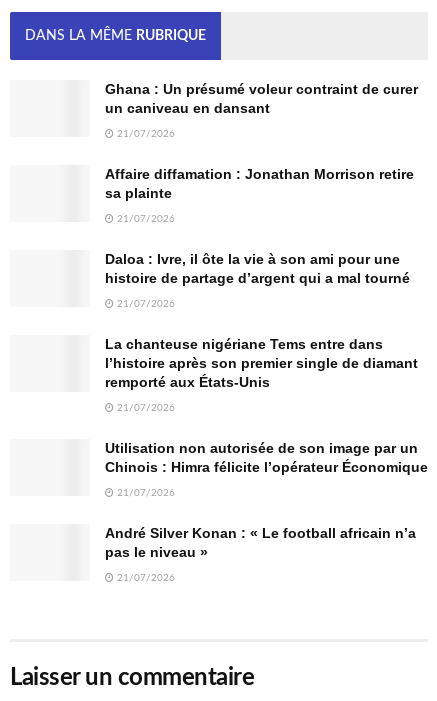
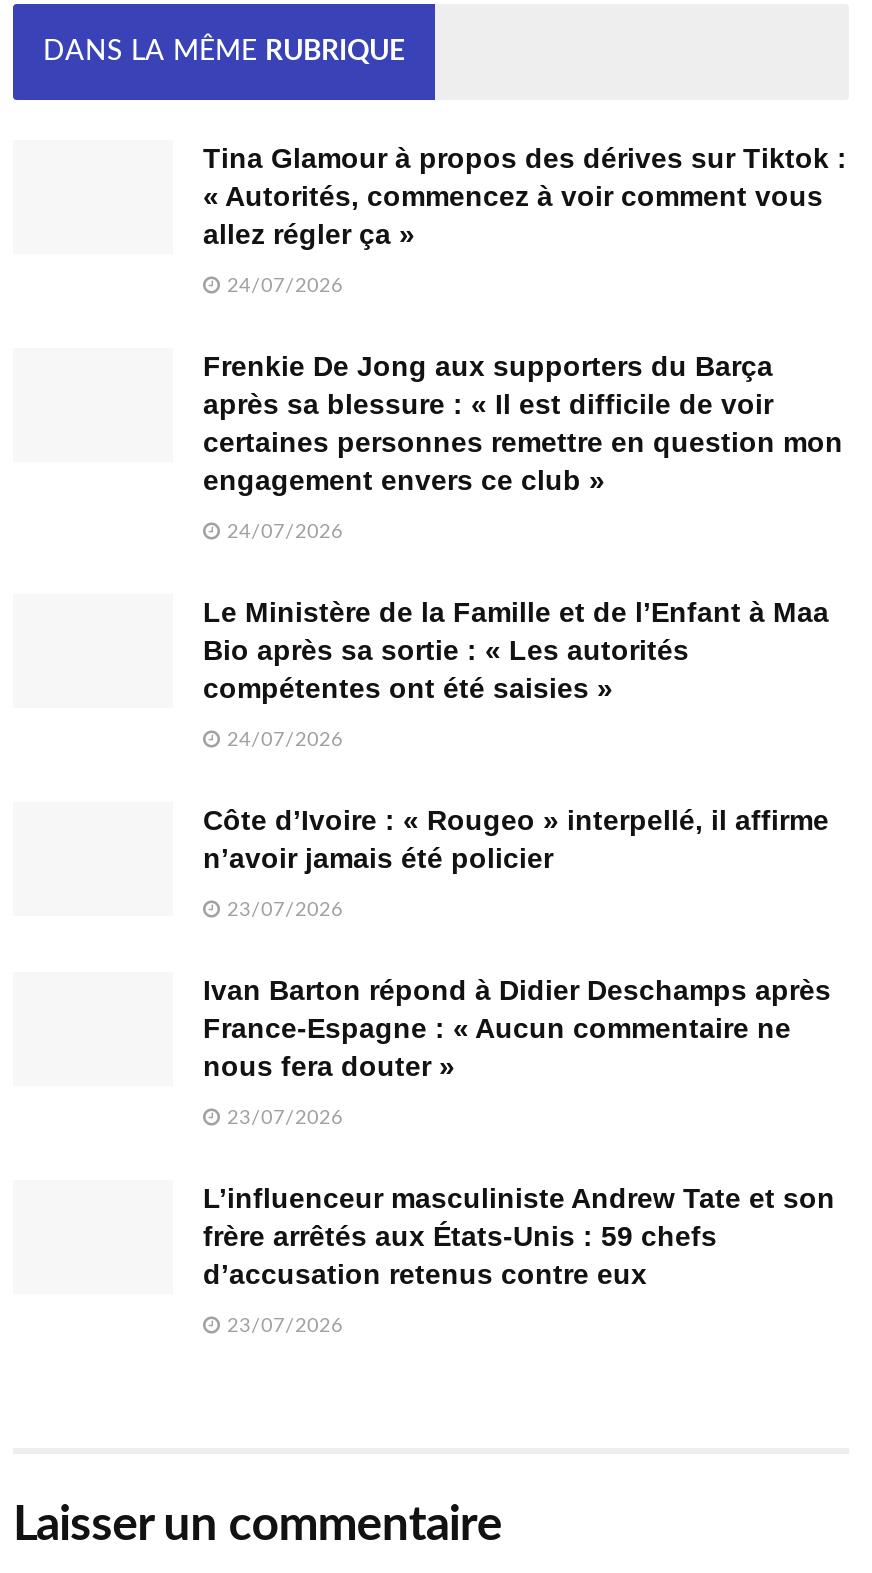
- Ghana : Un présumé voleur contraint de curer
- un caniveau en dansant
+ Tina Glamour à propos des dérives sur Tiktok :
+ « Autorités, commencez à voir comment vous
+ allez régler ça »

- 21/07/2026
+ 24/07/2026

- Affaire diffamation : Jonathan Morrison retire
- sa plainte
+ Frenkie De Jong aux supporters du Barça
+ après sa blessure : « Il est difficile de voir
+ certaines personnes remettre en question mon
+ engagement envers ce club »

- 21/07/2026
+ 24/07/2026

- Daloa : Ivre, il ôte la vie à son ami pour une
- histoire de partage d’argent qui a mal tourné
+ Le Ministère de la Famille et de l’Enfant à Maa
+ Bio après sa sortie : « Les autorités
+ compétentes ont été saisies »

- 21/07/2026
+ 24/07/2026

- La chanteuse nigériane Tems entre dans
- l’histoire après son premier single de diamant
- remporté aux États-Unis
+ Côte d’Ivoire : « Rougeo » interpellé, il affirme
+ n’avoir jamais été policier

- 21/07/2026
+ 23/07/2026

- Utilisation non autorisée de son image par un
- Chinois : Himra félicite l’opérateur Économique
+ Ivan Barton répond à Didier Deschamps après
+ France-Espagne : « Aucun commentaire ne
+ nous fera douter »

- 21/07/2026
+ 23/07/2026

- André Silver Konan : « Le football africain n’a
- pas le niveau »
+ L’influenceur masculiniste Andrew Tate et son
+ frère arrêtés aux États-Unis : 59 chefs
+ d’accusation retenus contre eux

- 21/07/2026
+ 23/07/2026
